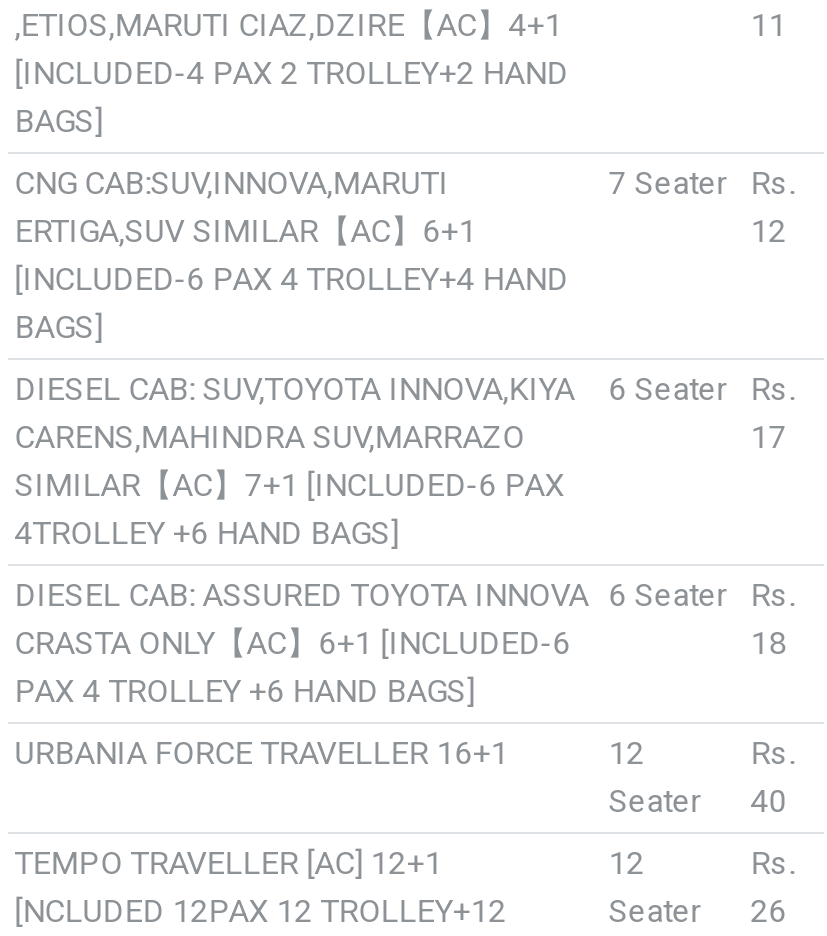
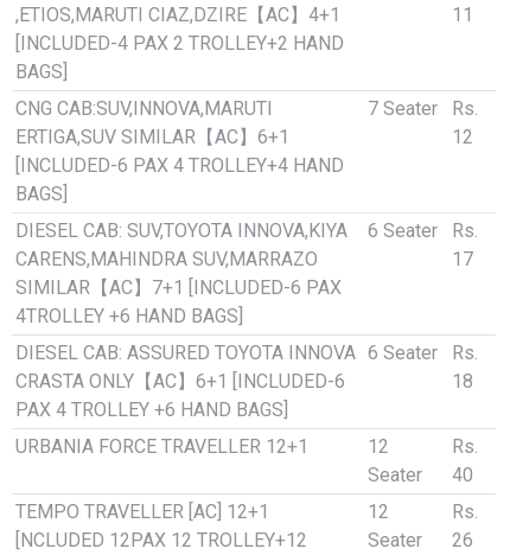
- URBANIA FORCE TRAVELLER 16+1
+ URBANIA FORCE TRAVELLER 12+1
